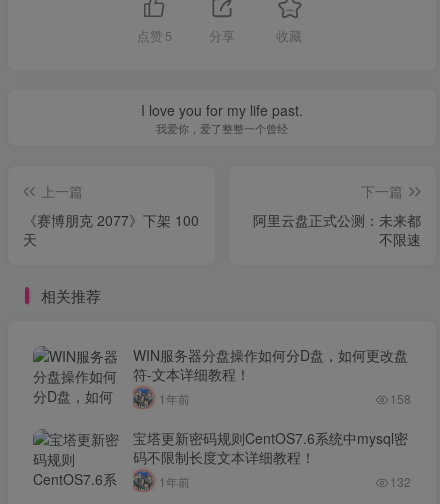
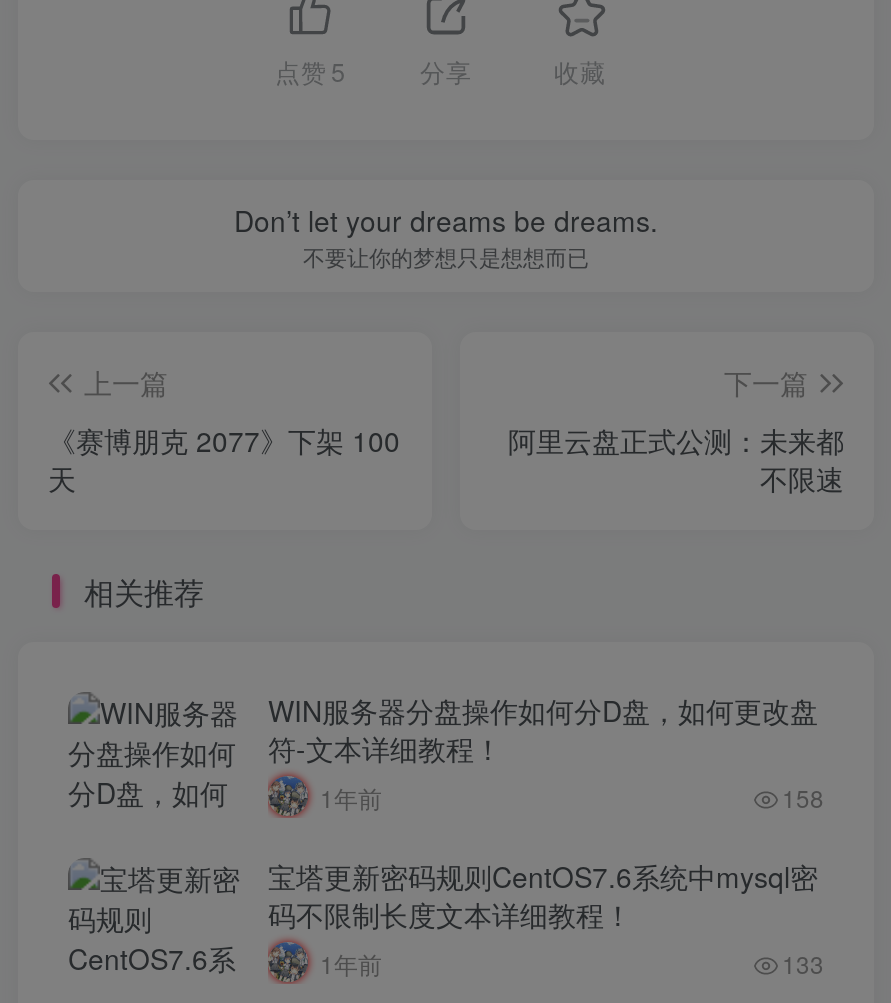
- I love you for my life past.
- 我爱你，爱了整整一个曾经
+ Don’t let your dreams be dreams.
+ 不要让你的梦想只是想想而已

- 132
+ 133
